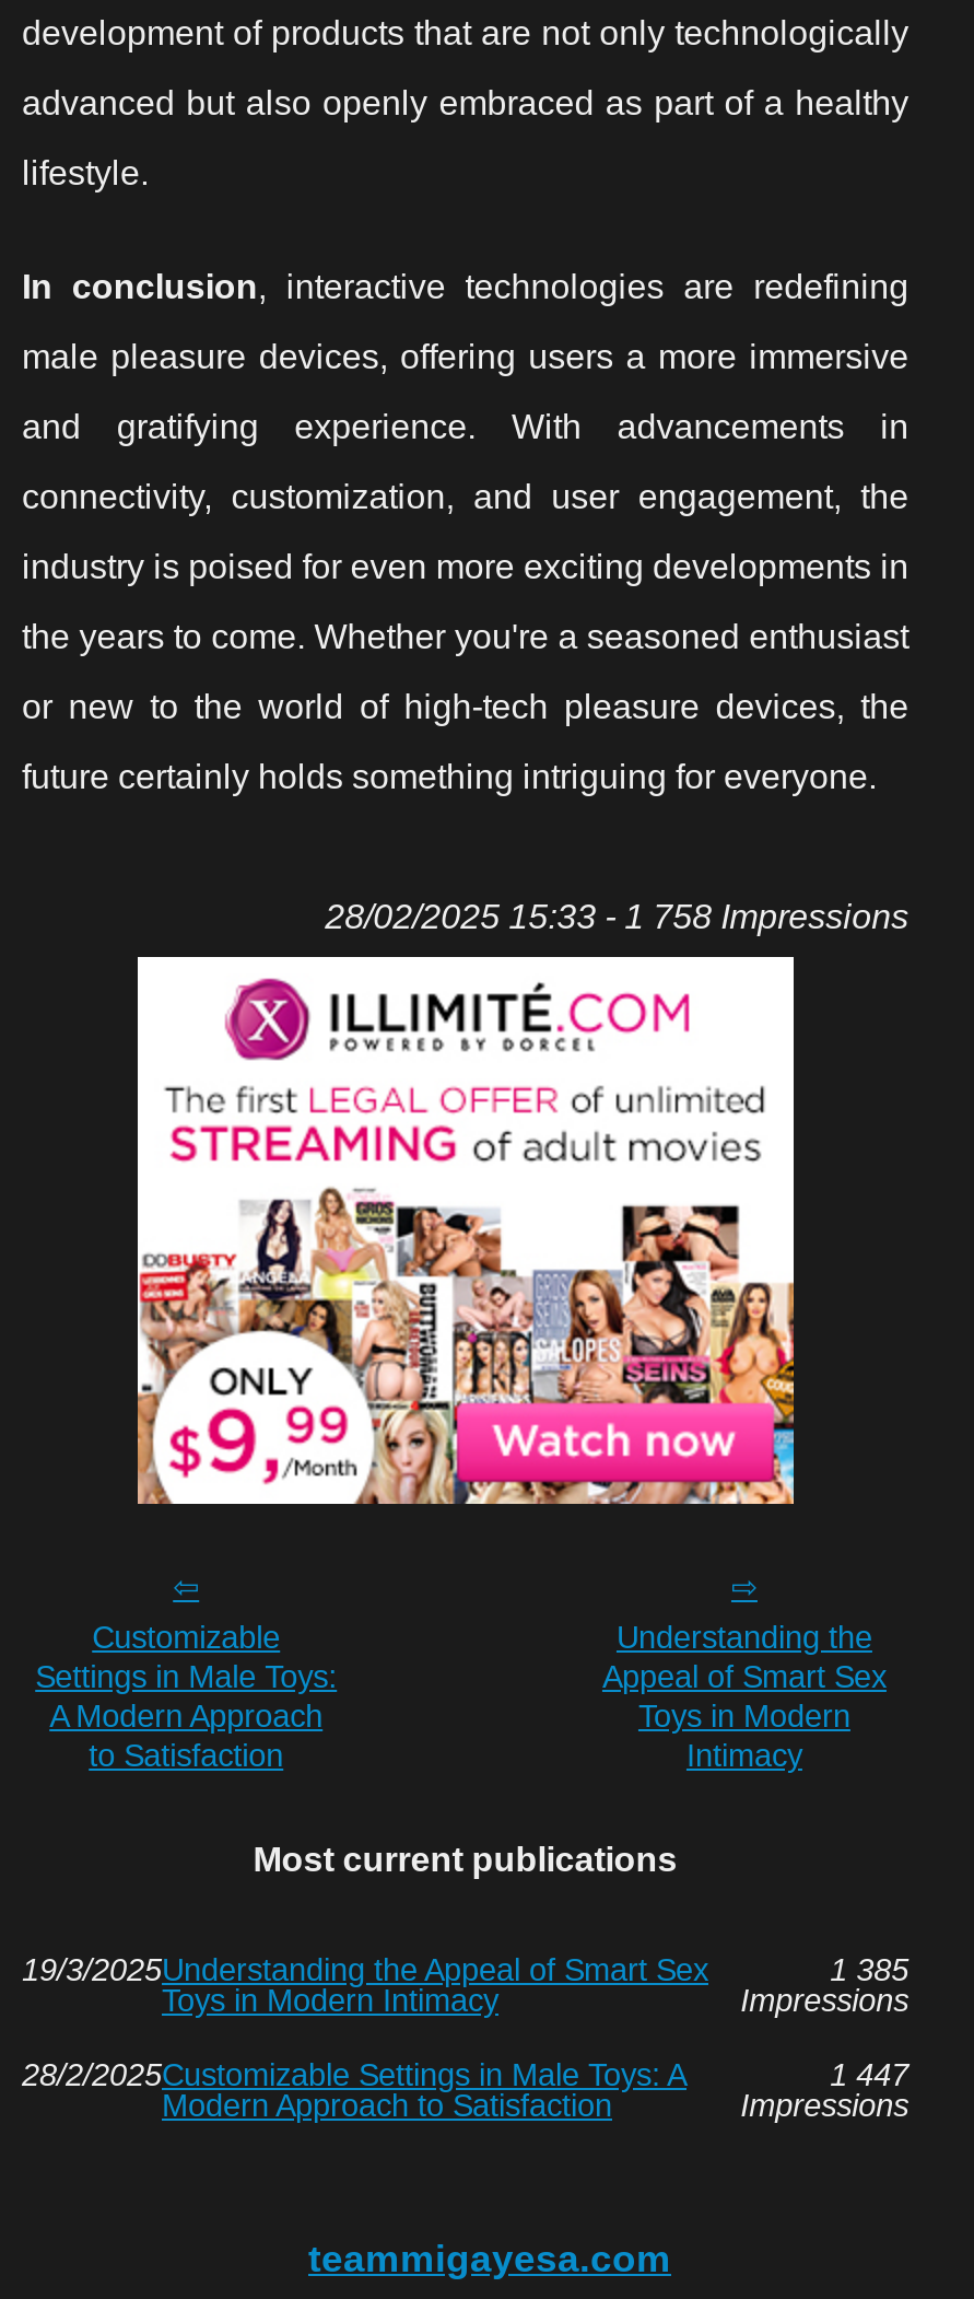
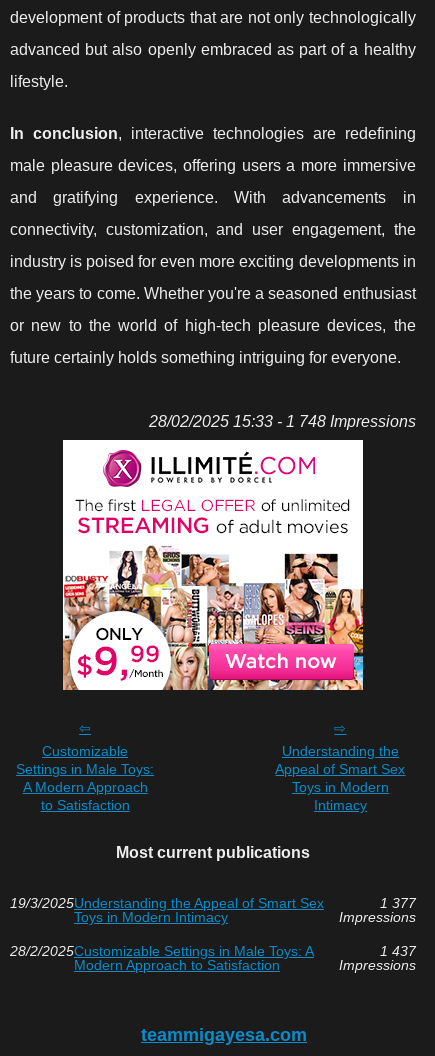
- 28/02/2025 15:33 - 1 758 Impressions
+ 28/02/2025 15:33 - 1 748 Impressions

- 1 385
+ 1 377

- 1 447
+ 1 437
